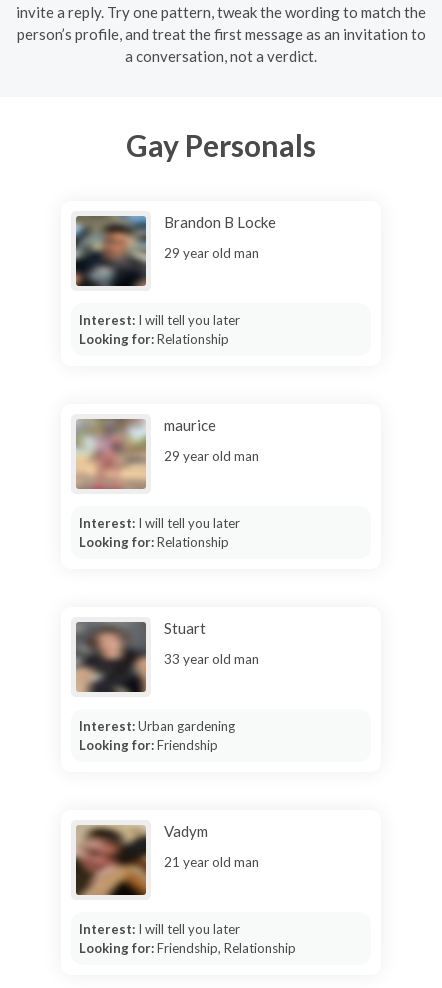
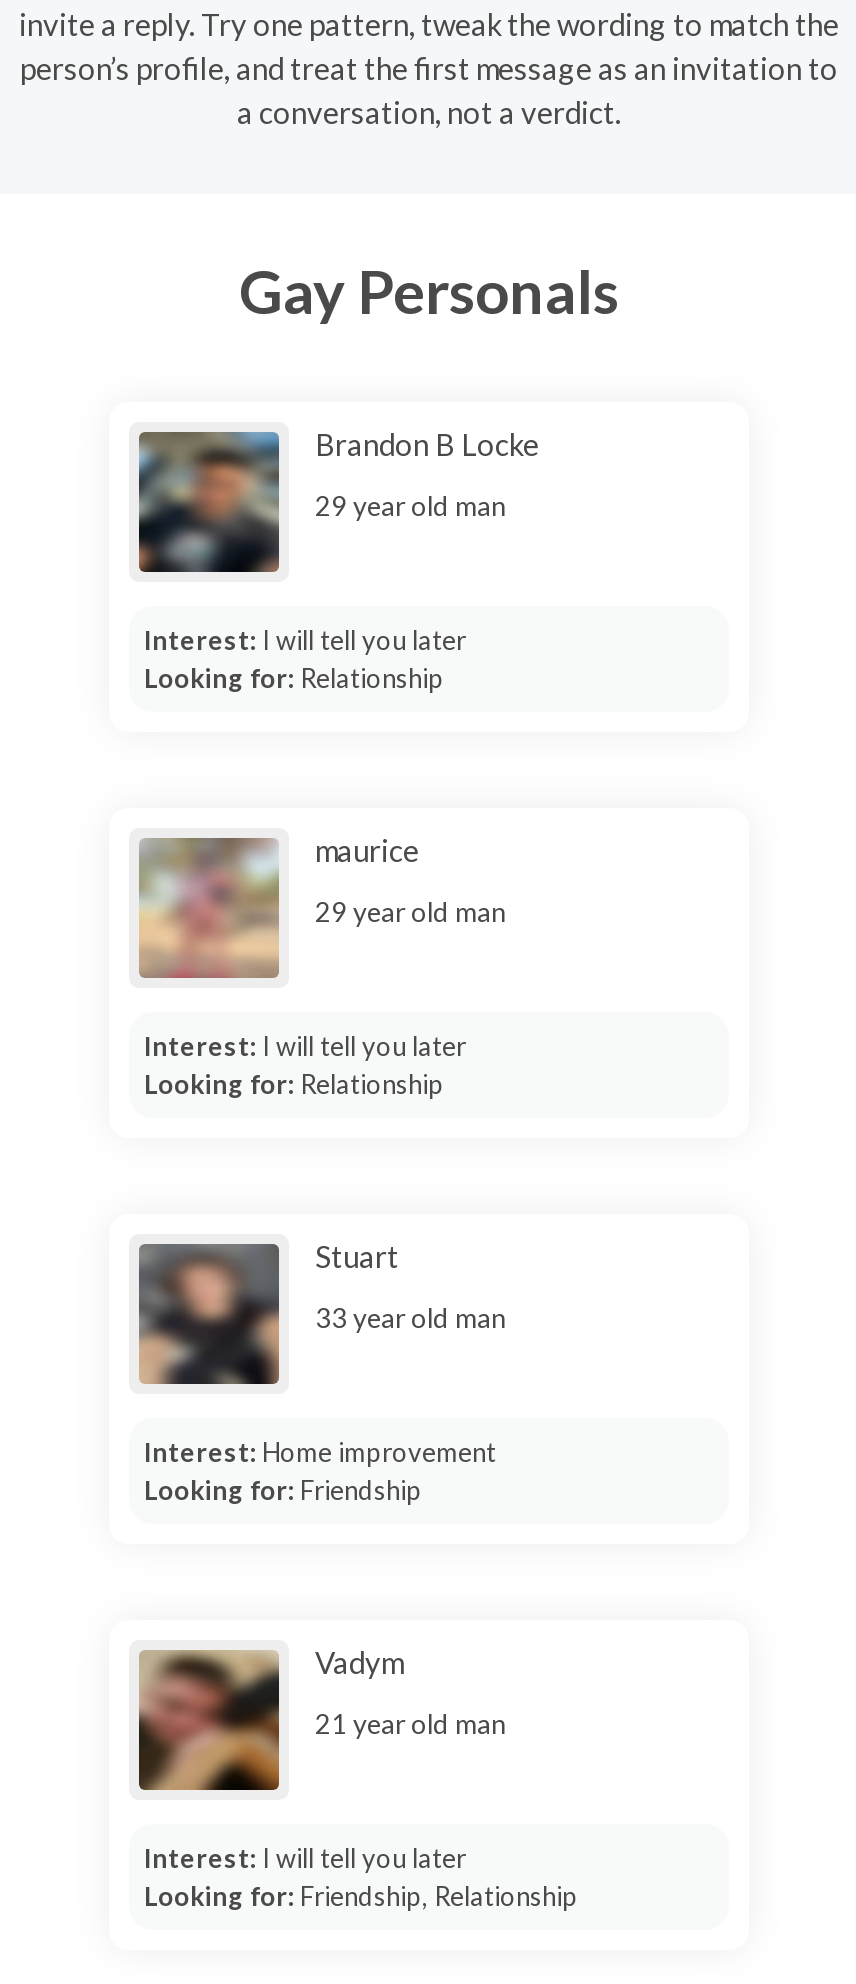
- Interest: Urban gardening
+ Interest: Home improvement
